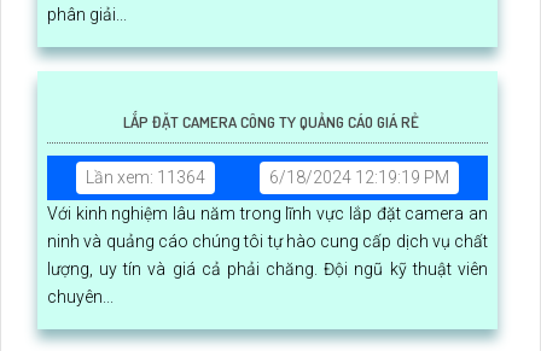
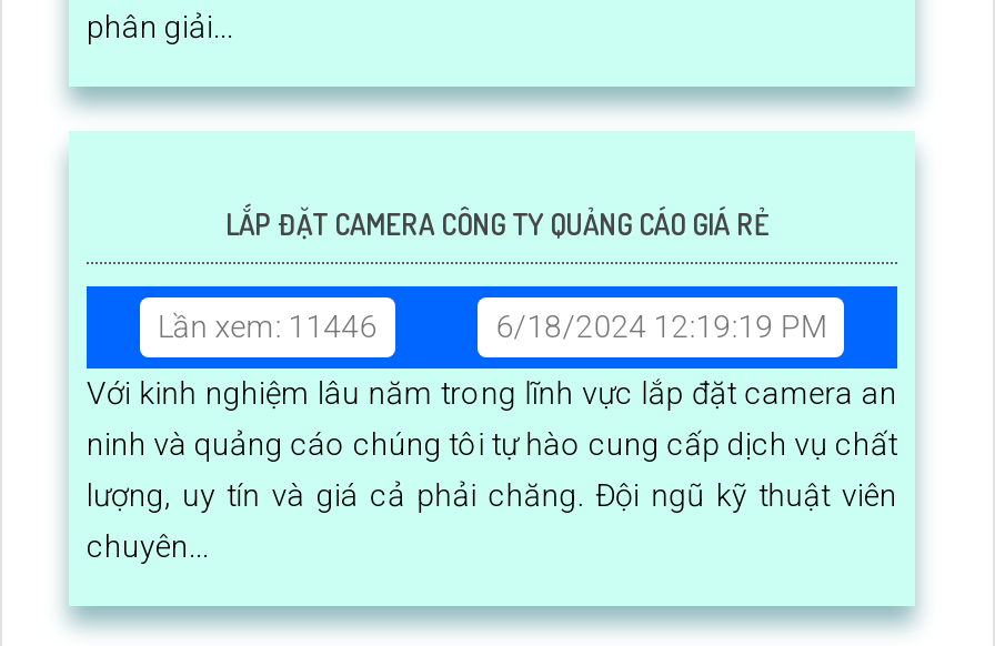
- Lần xem: 11364
+ Lần xem: 11446
